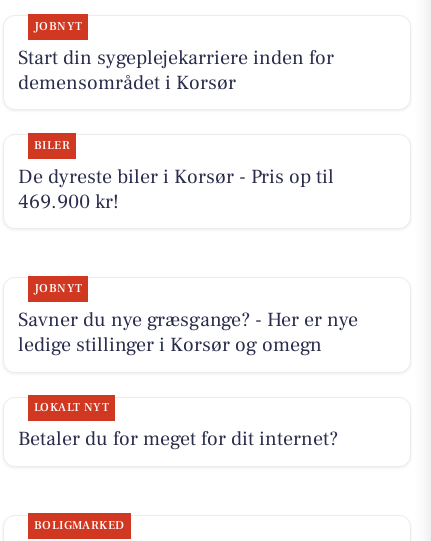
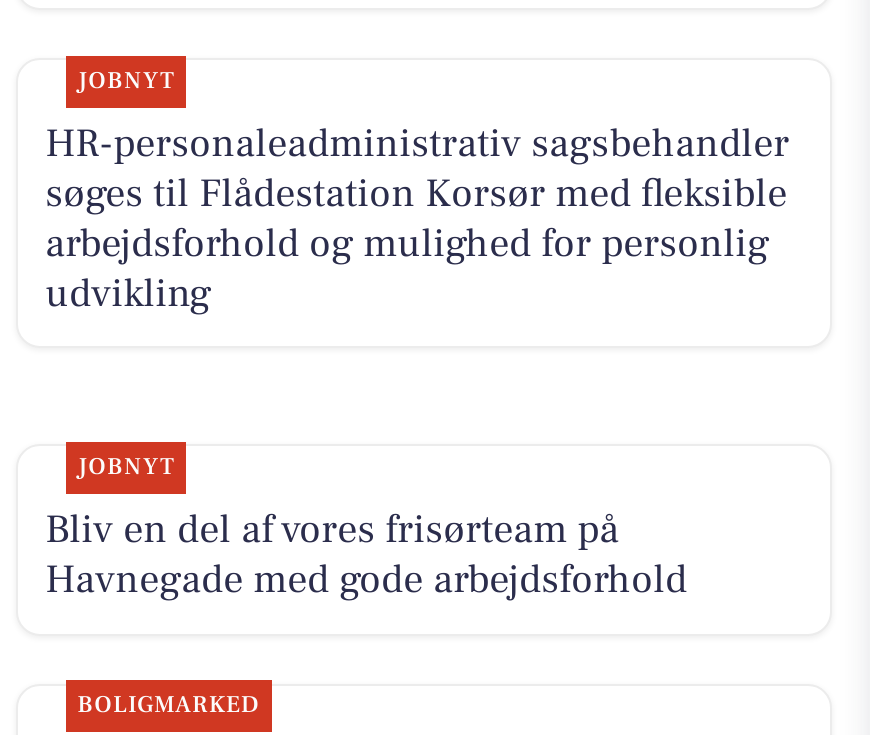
- Start din sygeplejekarriere inden for
- demensområdet i Korsør
- BILER
- De dyreste biler i Korsør - Pris op til
- 469.900 kr!
+ HR-personaleadministrativ sagsbehandler
+ søges til Flådestation Korsør med fleksible
+ arbejdsforhold og mulighed for personlig
+ udvikling

- Savner du nye græsgange? - Her er nye
- ledige stillinger i Korsør og omegn
- LOKALT NYT
- Betaler du for meget for dit internet?
+ Bliv en del af vores frisørteam på
+ Havnegade med gode arbejdsforhold
